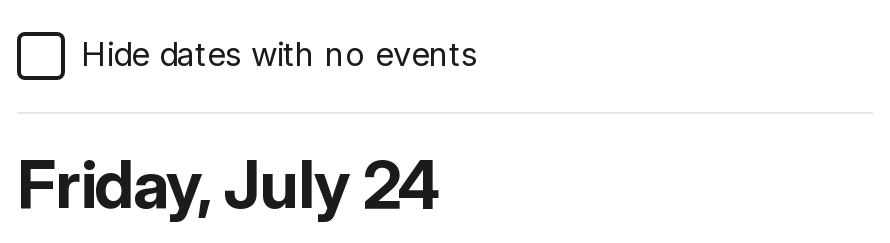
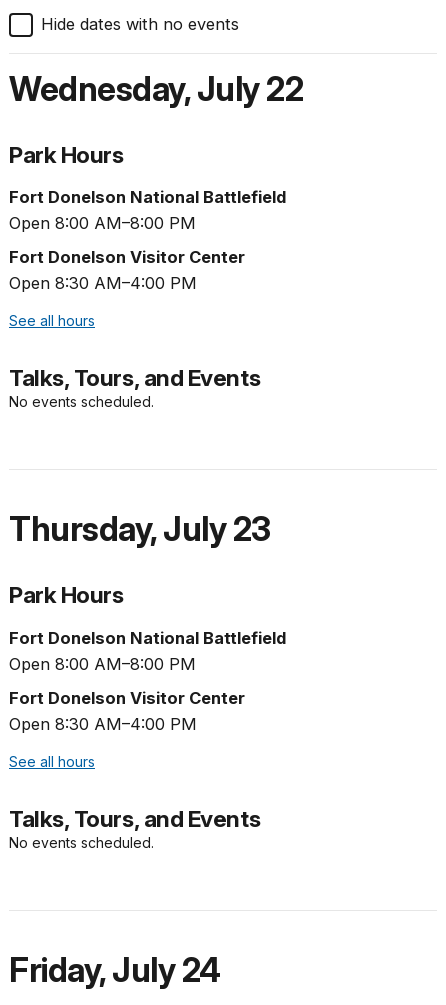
+ Wednesday, July 22
+ Park Hours
+ Fort Donelson National Battlefield
+ Open 8:00 AM–8:00 PM
+ Fort Donelson Visitor Center
+ Open 8:30 AM–4:00 PM
+ See all hours
+ Talks, Tours, and Events
+ No events scheduled.
+ Thursday, July 23
+ Park Hours
+ Fort Donelson National Battlefield
+ Open 8:00 AM–8:00 PM
+ Fort Donelson Visitor Center
+ Open 8:30 AM–4:00 PM
+ See all hours
+ Talks, Tours, and Events
+ No events scheduled.
